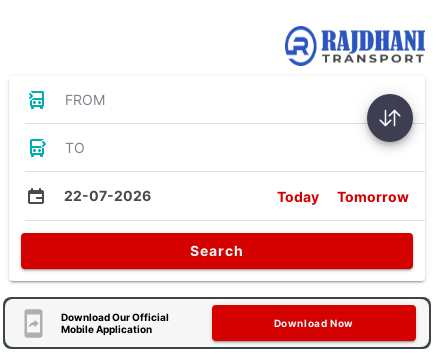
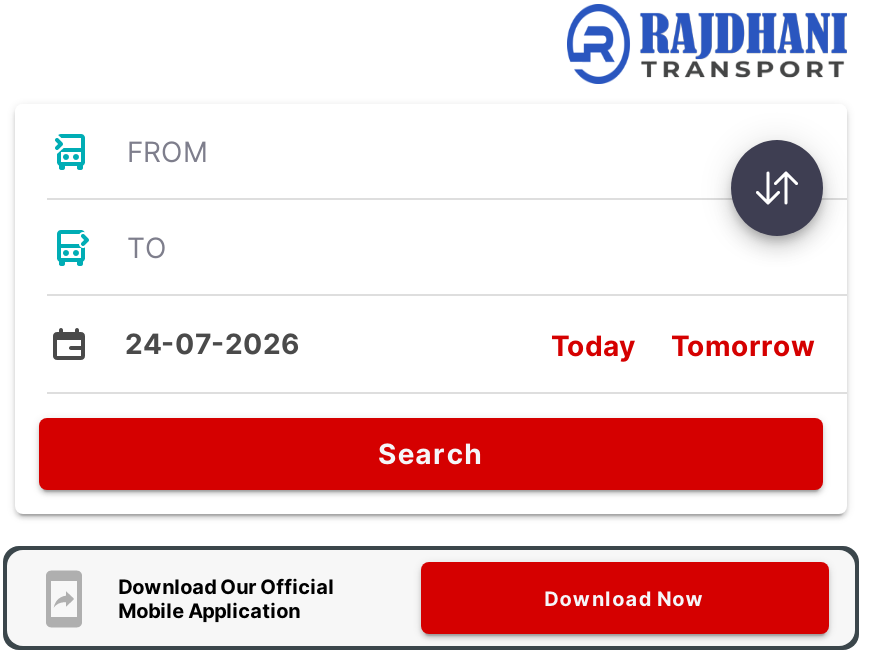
- 22-07-2026
+ 24-07-2026
